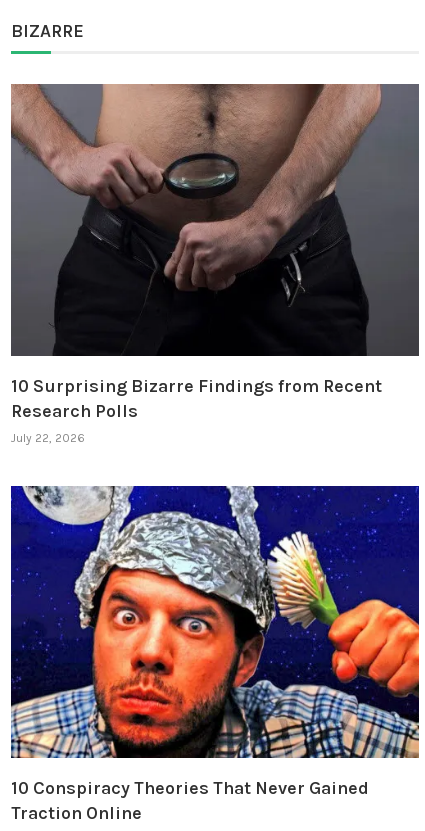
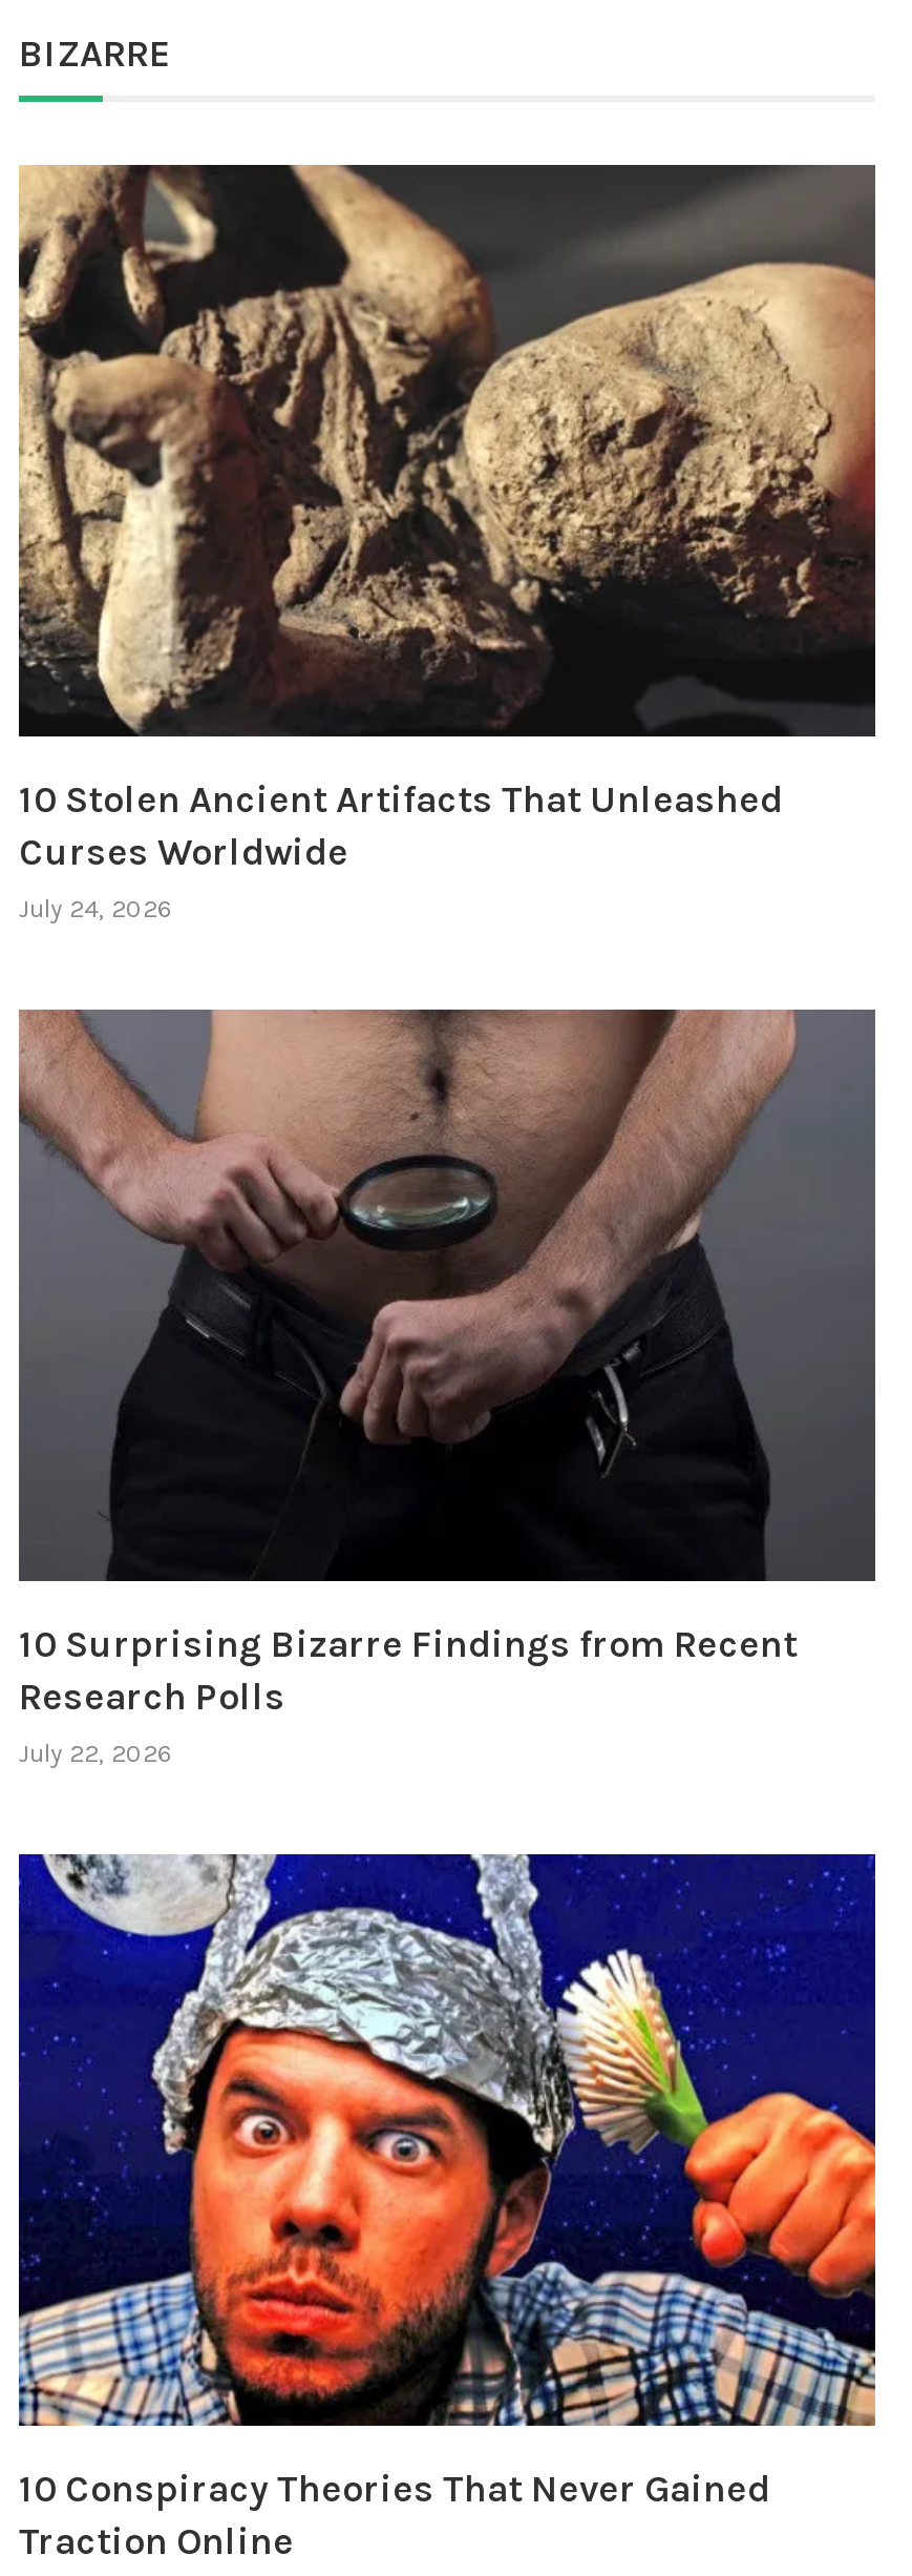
+ [image]
+ 10 Stolen Ancient Artifacts That Unleashed
+ Curses Worldwide
+ July 24, 2026
